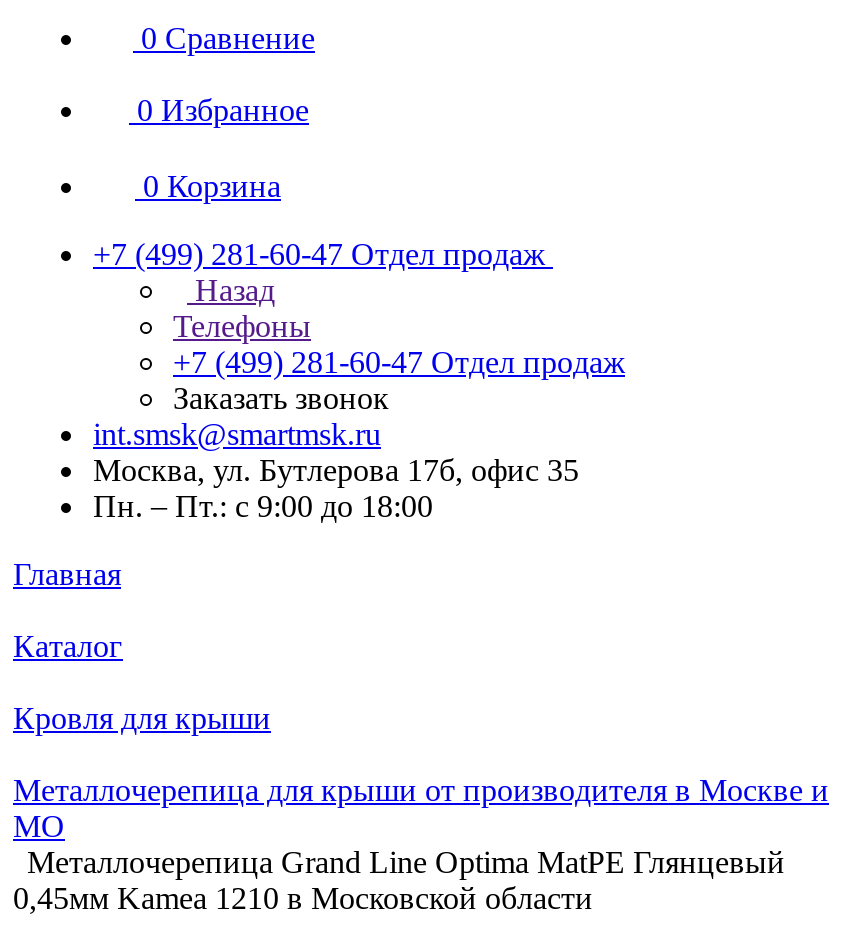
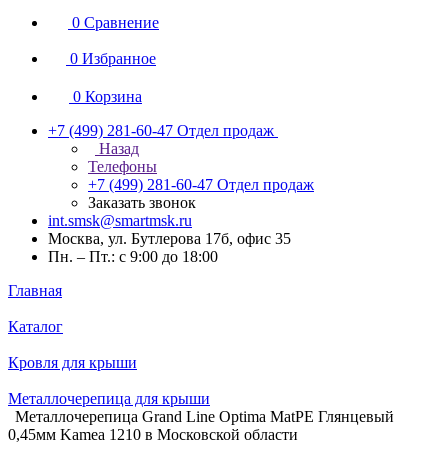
- Металлочерепица для крыши от производителя в Москве и
- МО
+ Металлочерепица для крыши
